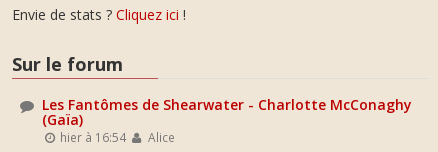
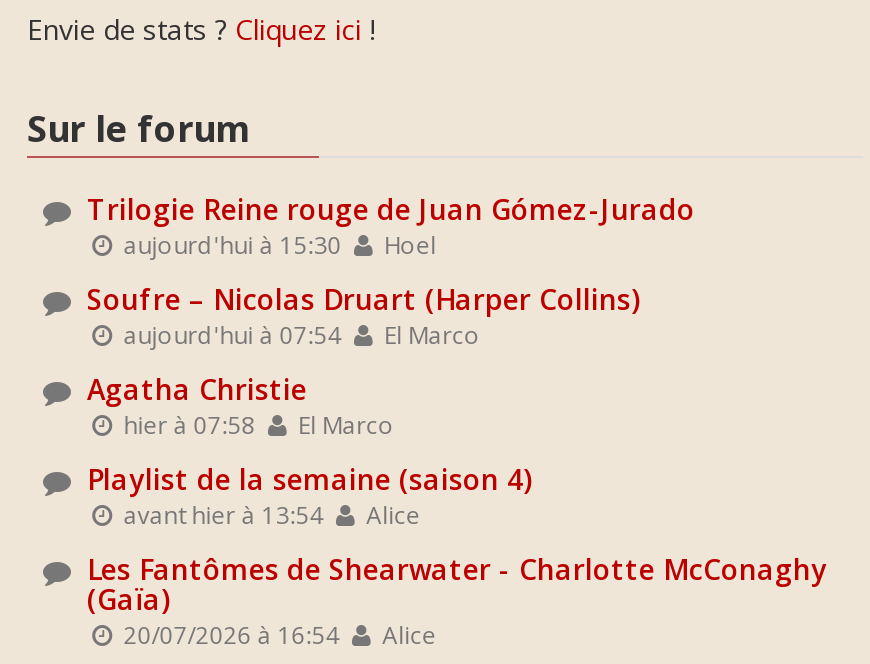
+ Trilogie Reine rouge de Juan Gómez-Jurado
+ aujourd'hui à 15:30
+ Hoel
+ Soufre – Nicolas Druart (Harper Collins)
+ aujourd'hui à 07:54
+ El Marco
+ Agatha Christie
+ hier à 07:58
+ El Marco
+ Playlist de la semaine (saison 4)
+ avant hier à 13:54
+ Alice

- hier à 16:54 Alice
+ 20/07/2026 à 16:54 Alice
